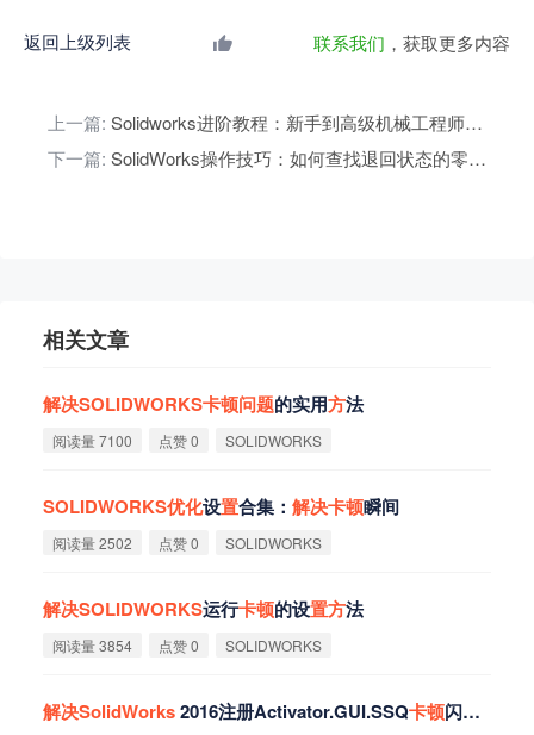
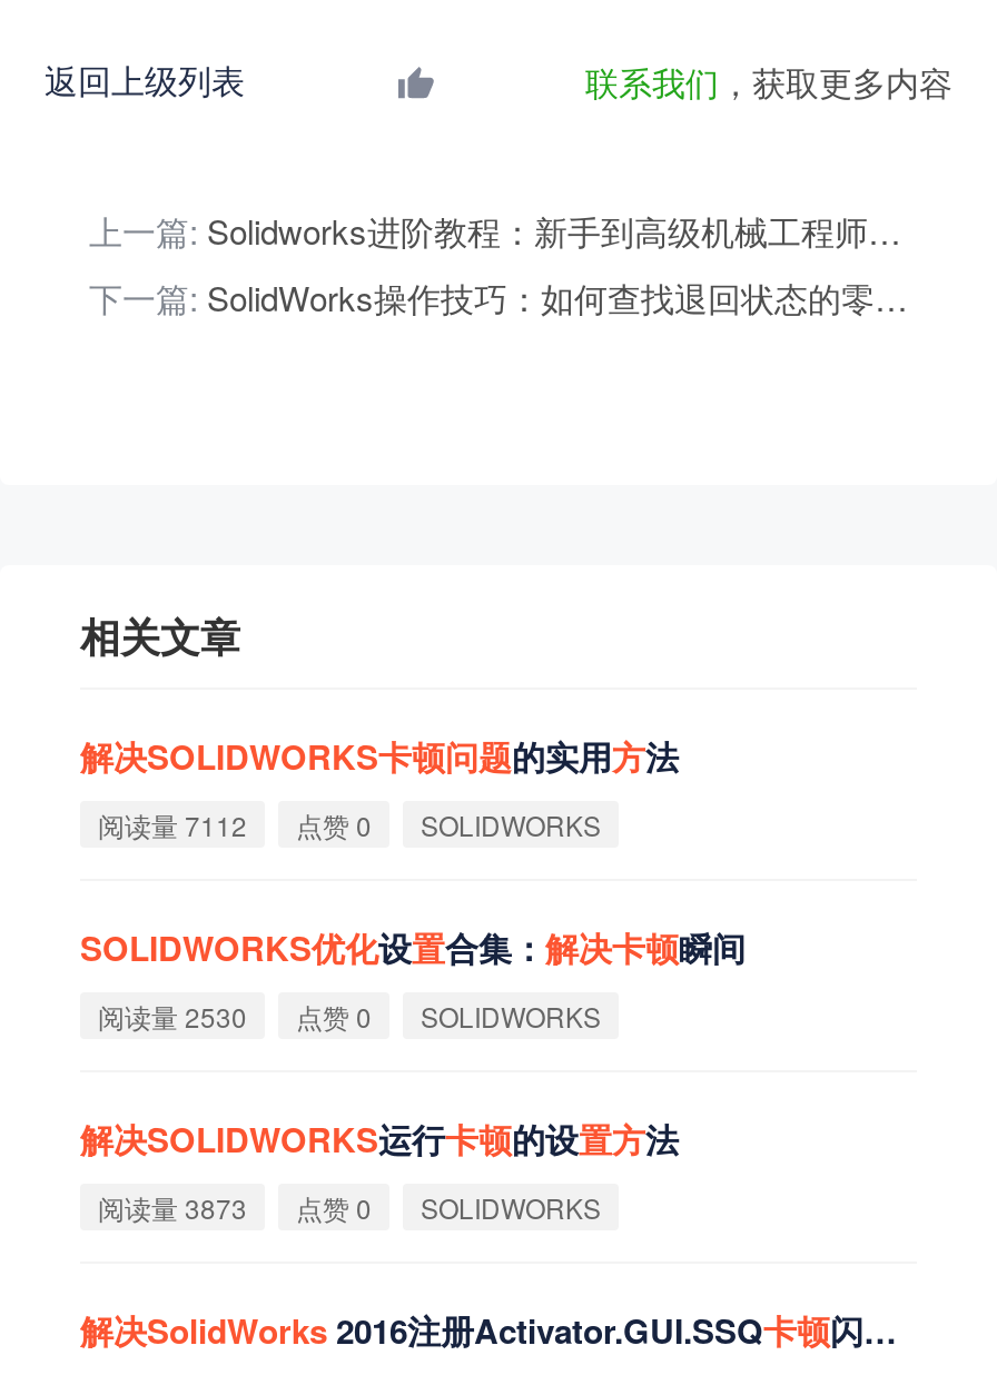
- 阅读量 7100 点赞 0 SOLIDWORKS
+ 阅读量 7112 点赞 0 SOLIDWORKS

- 阅读量 2502 点赞 0 SOLIDWORKS
+ 阅读量 2530 点赞 0 SOLIDWORKS

- 阅读量 3854 点赞 0 SOLIDWORKS
+ 阅读量 3873 点赞 0 SOLIDWORKS
